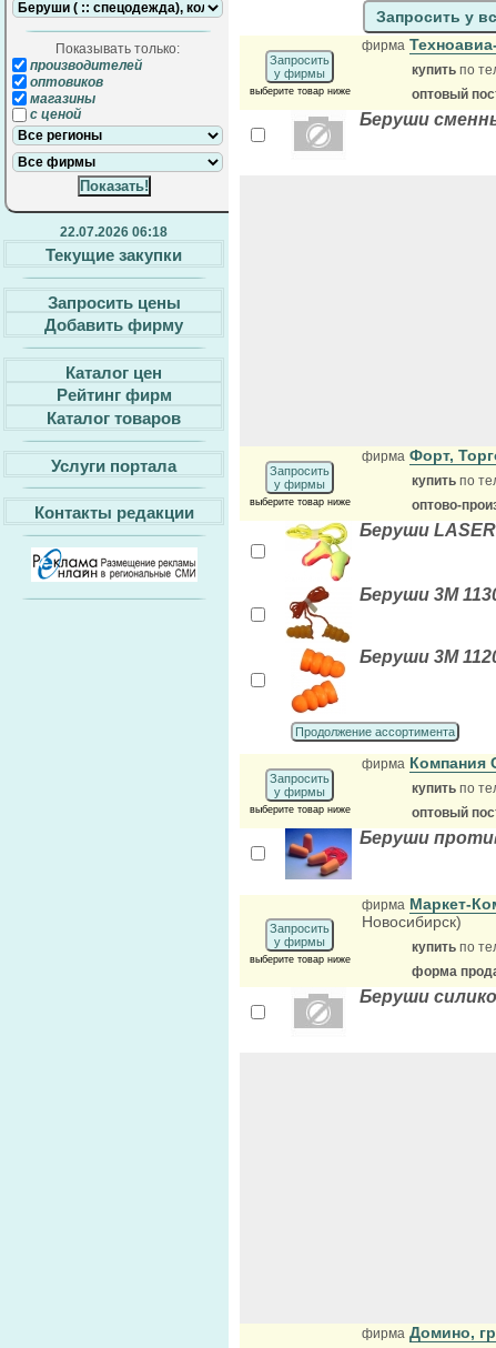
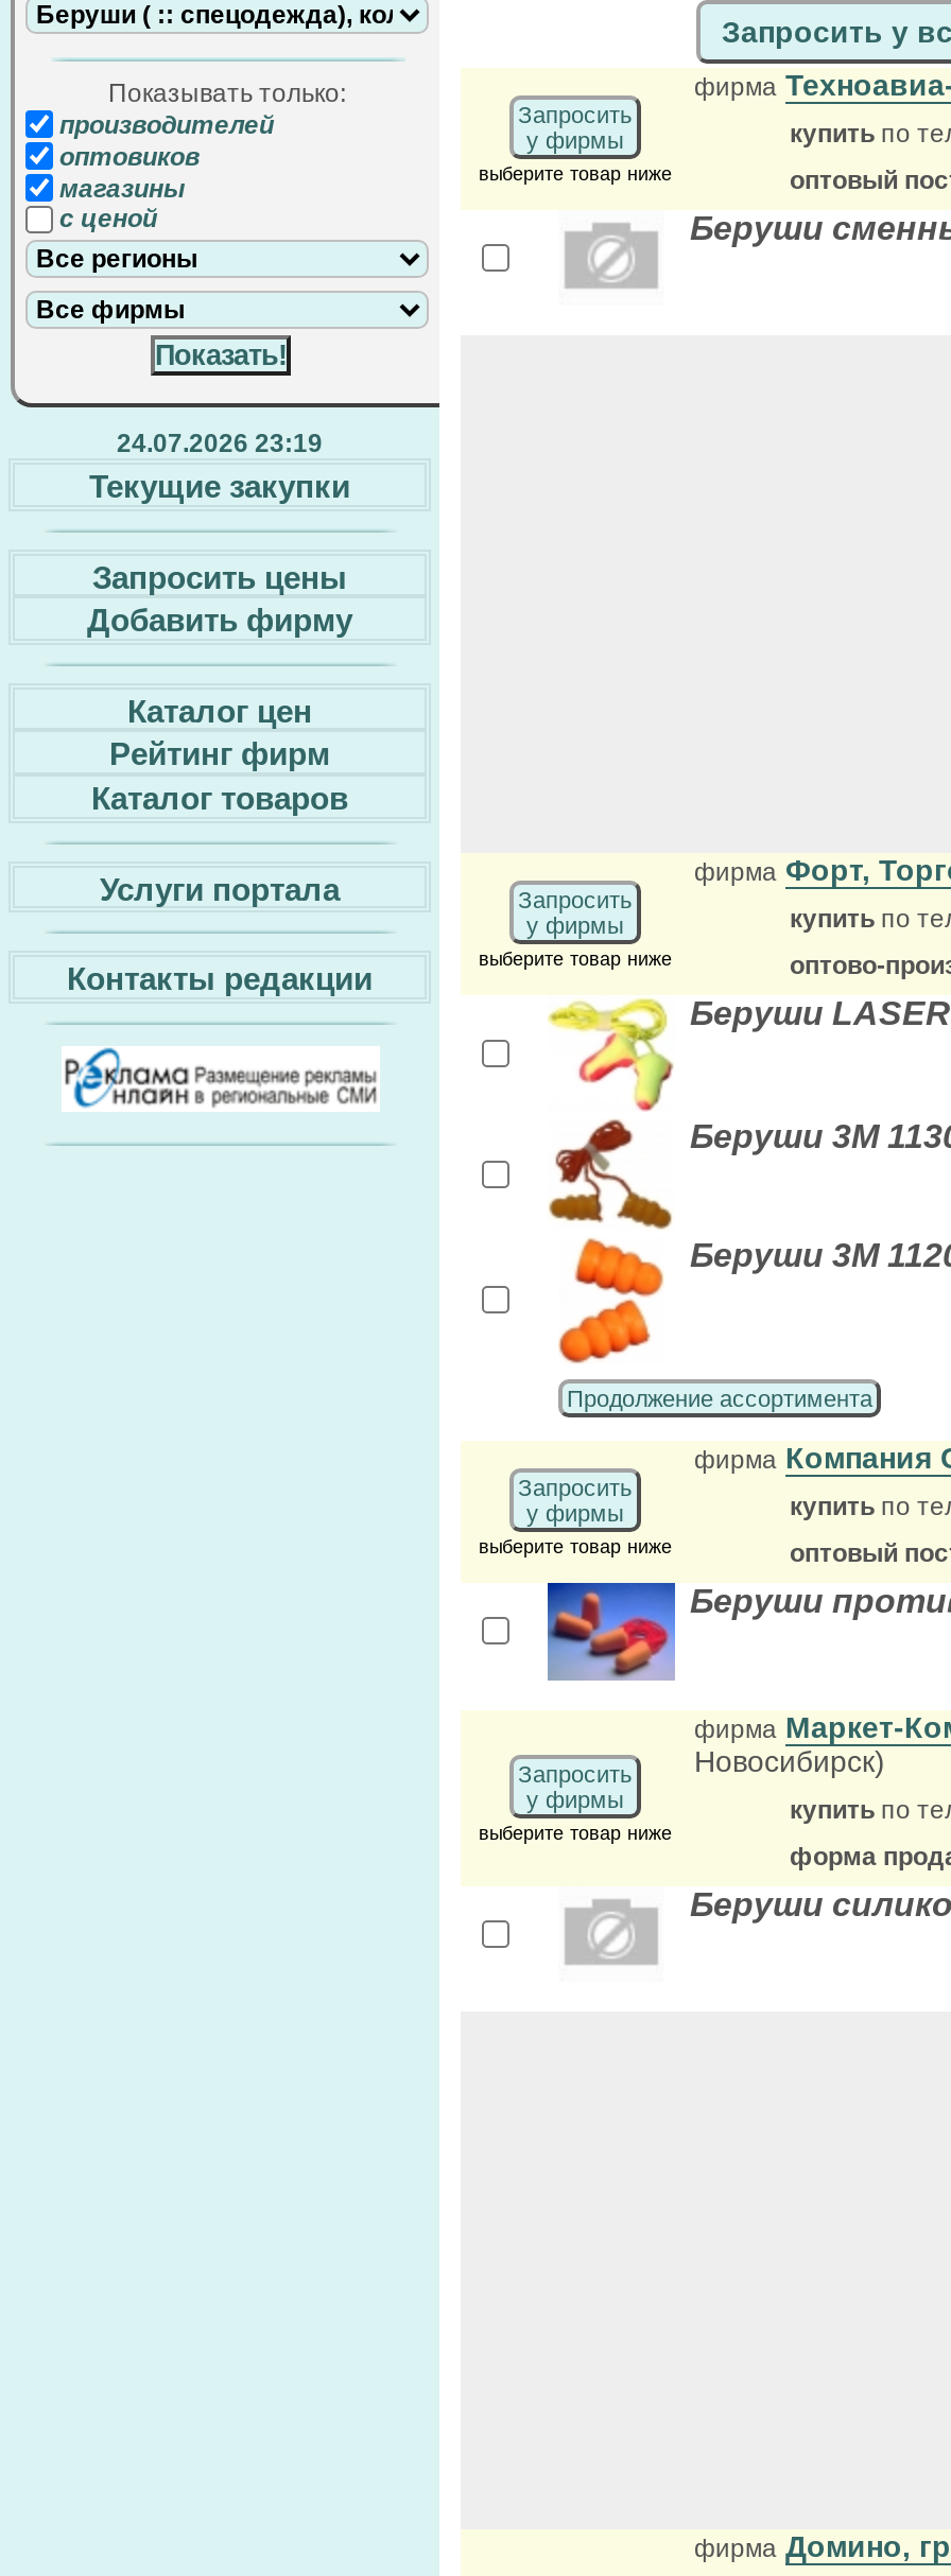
- 22.07.2026 06:18
+ 24.07.2026 23:19
